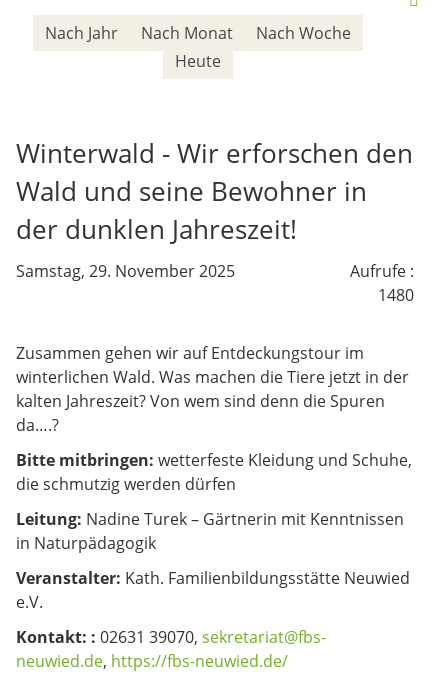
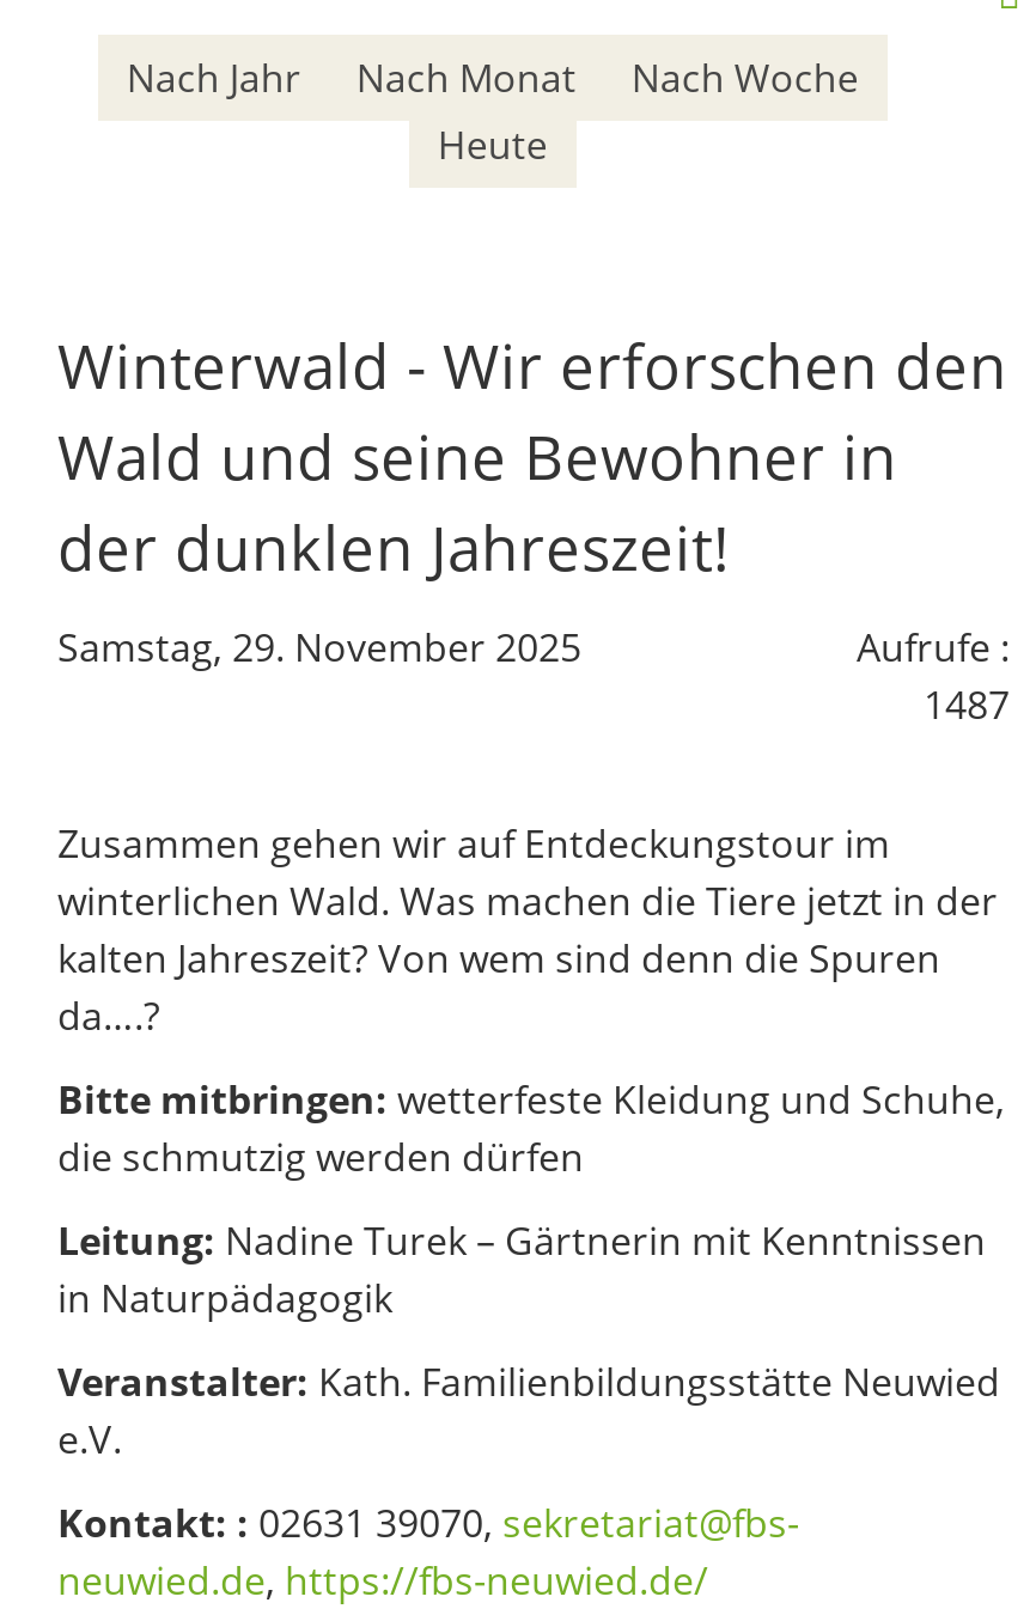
- 1480
+ 1487
